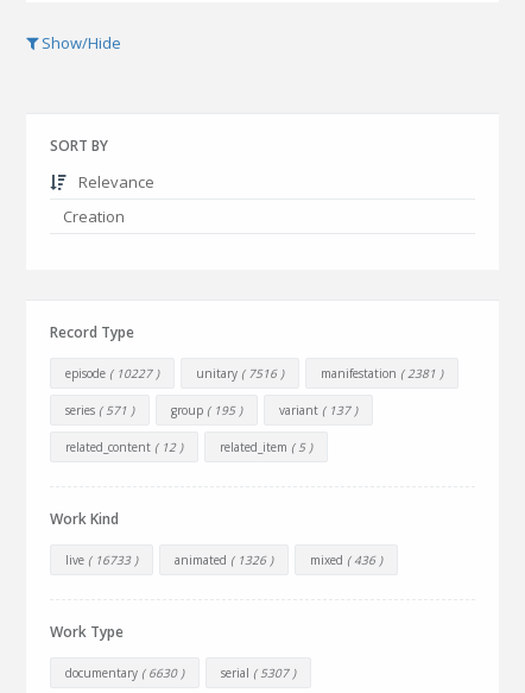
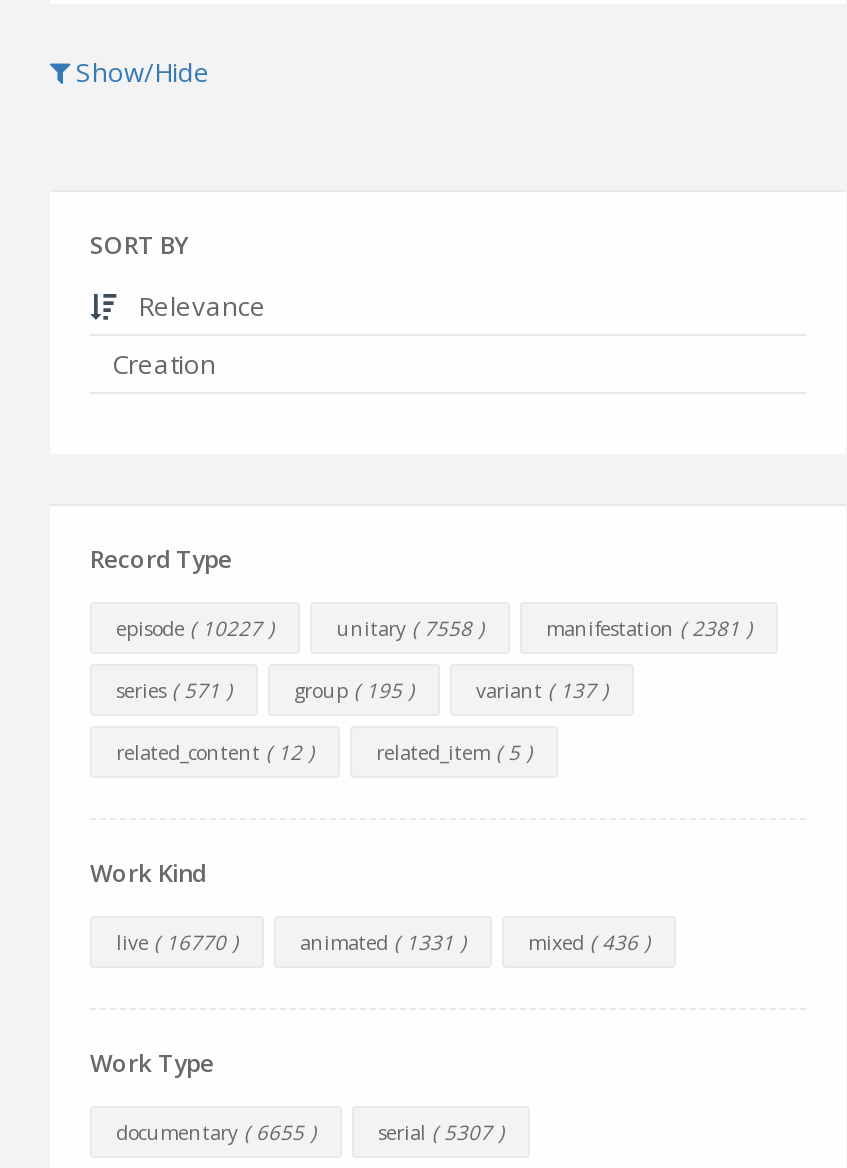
- unitary ( 7516 )
+ unitary ( 7558 )

- live ( 16733 )
+ live ( 16770 )

- animated ( 1326 )
+ animated ( 1331 )

- documentary ( 6630 )
+ documentary ( 6655 )
